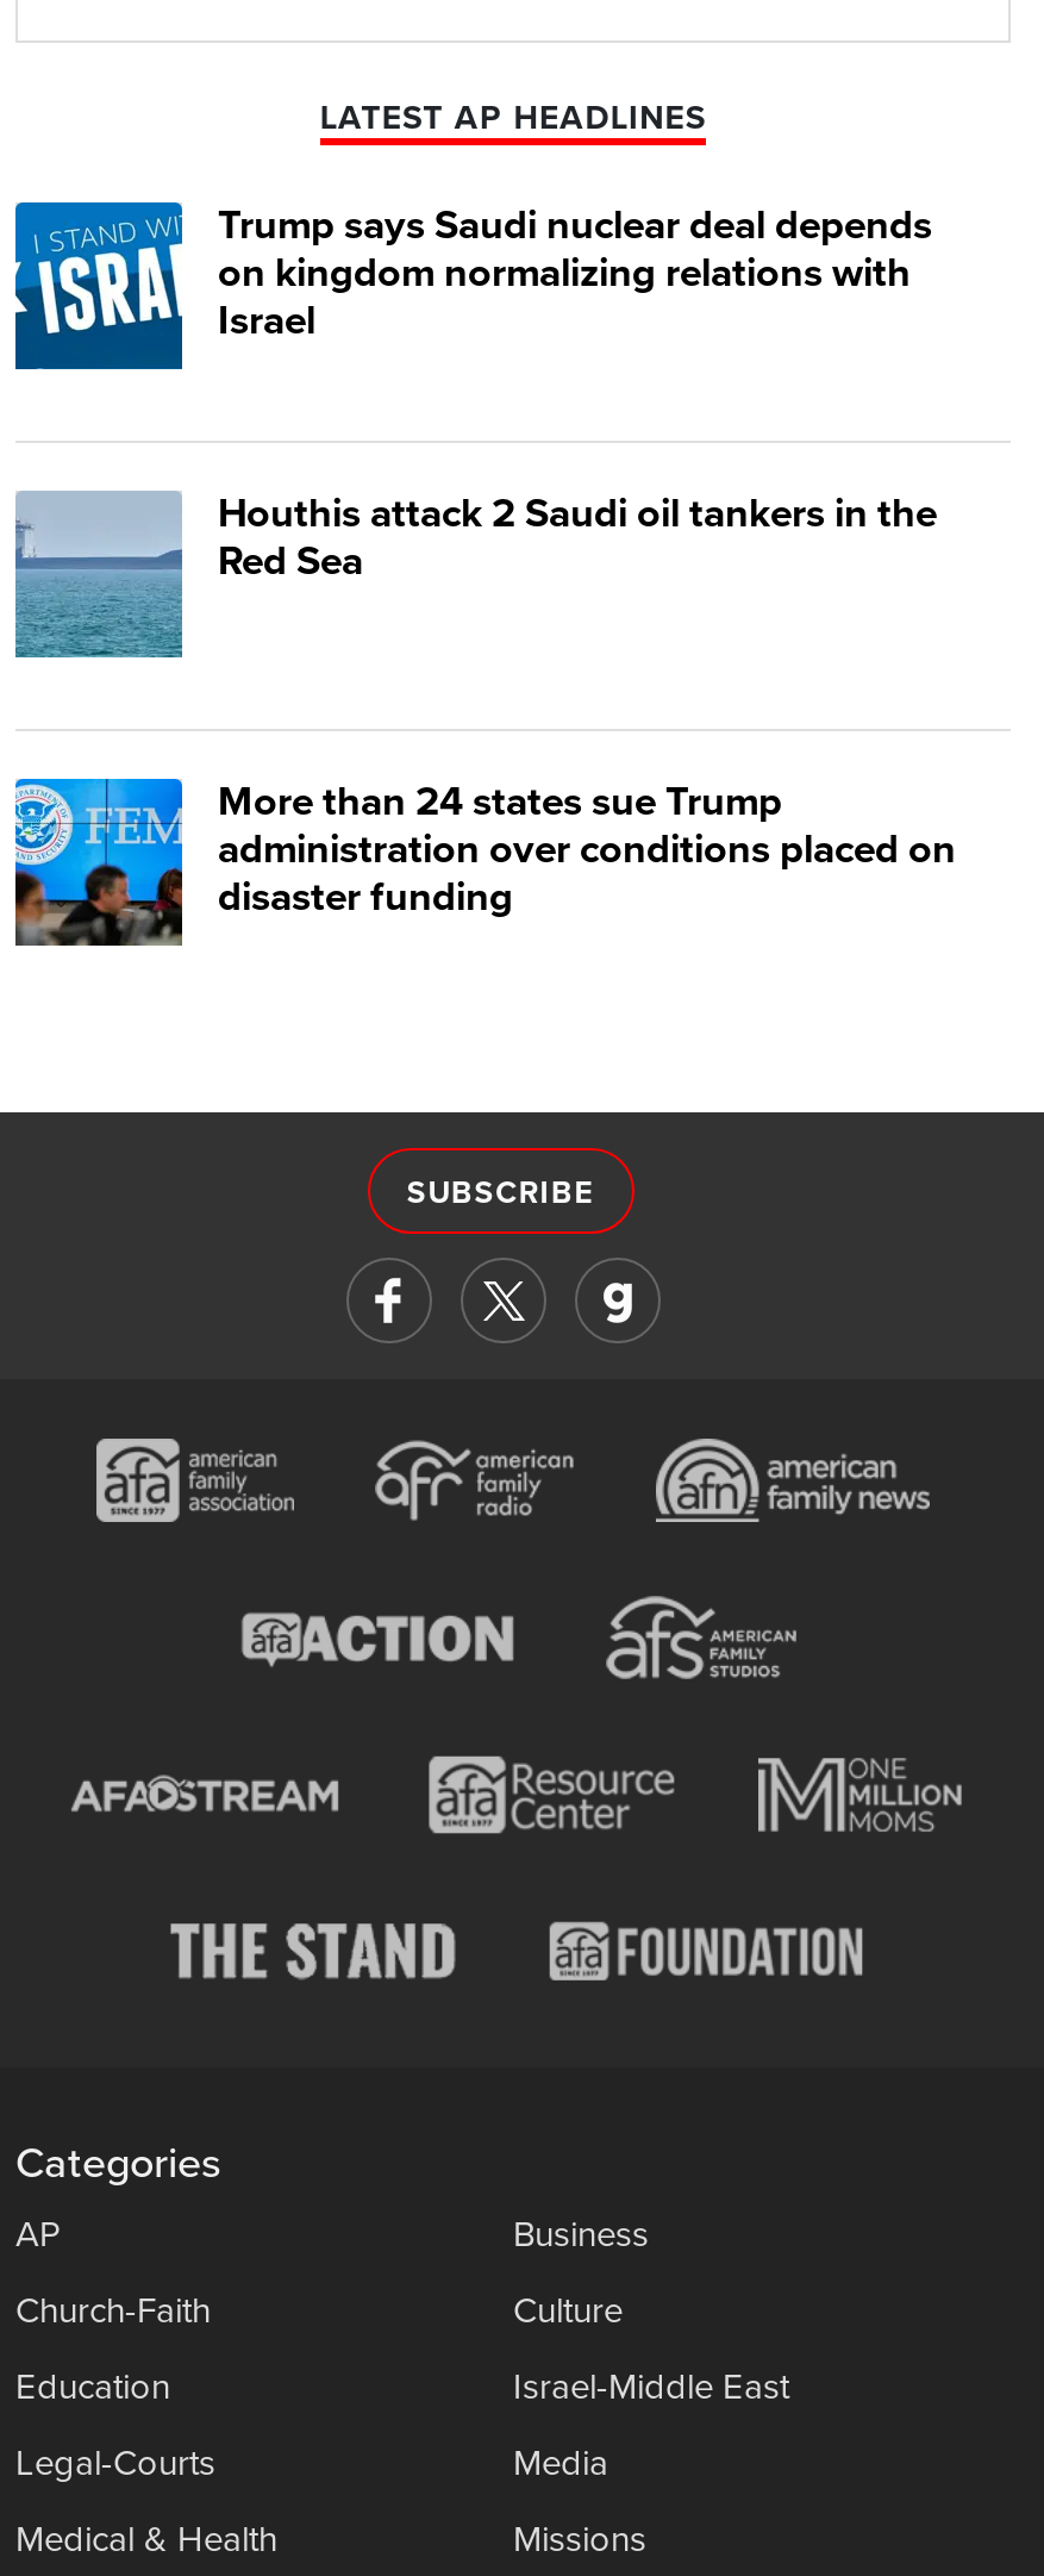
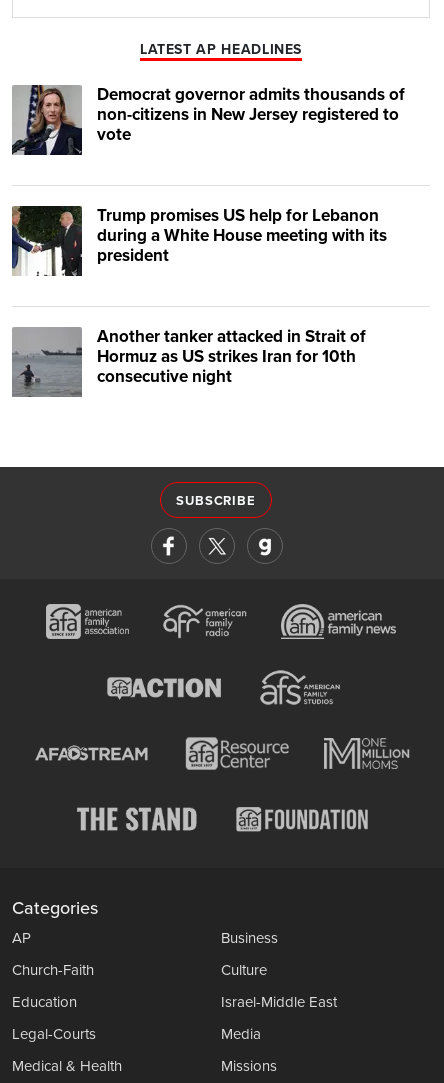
- [image]
- Trump says Saudi nuclear deal depends
- on kingdom normalizing relations with
- Israel
+ [image]
+ Democrat governor admits thousands of
+ non-citizens in New Jersey registered to
+ vote

- [image]
- Houthis attack 2 Saudi oil tankers in the
- Red Sea
+ [image]
+ Trump promises US help for Lebanon
+ during a White House meeting with its
+ president

- [image]
- More than 24 states sue Trump
- administration over conditions placed on
- disaster funding
+ [image]
+ Another tanker attacked in Strait of
+ Hormuz as US strikes Iran for 10th
+ consecutive night
